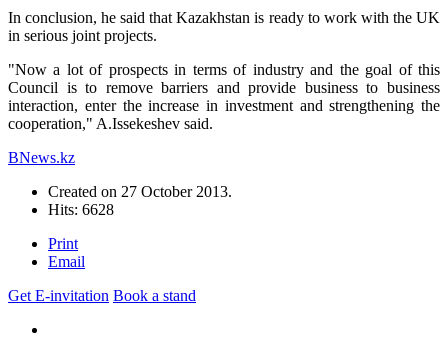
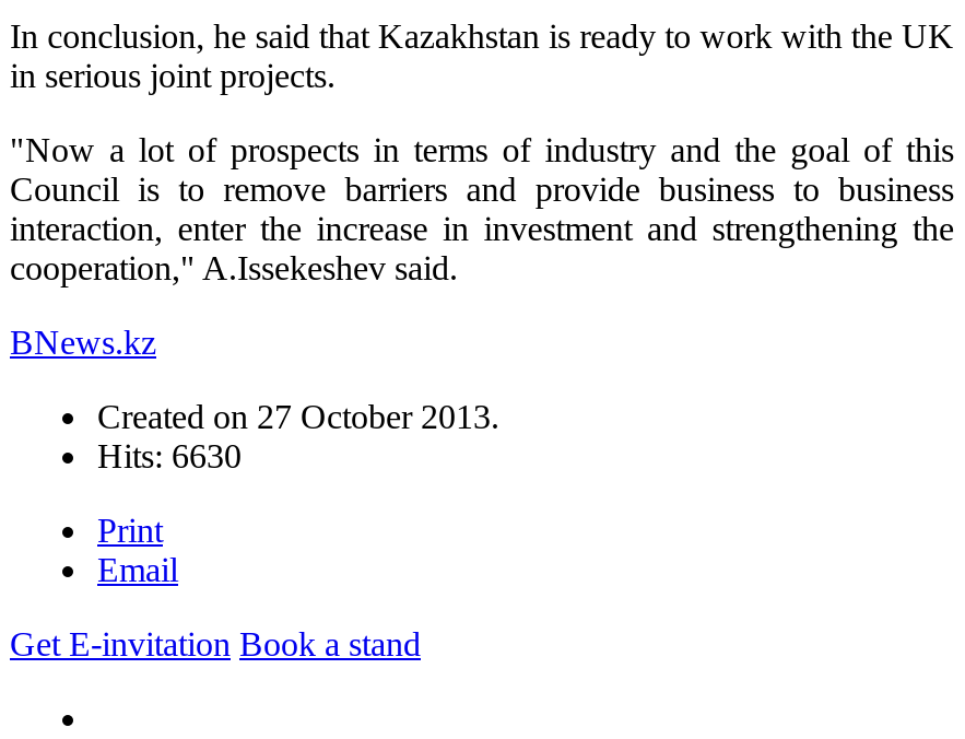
- Hits: 6628
+ Hits: 6630
